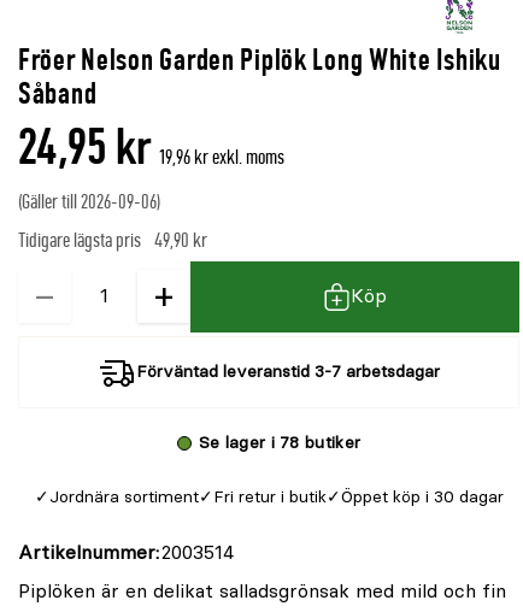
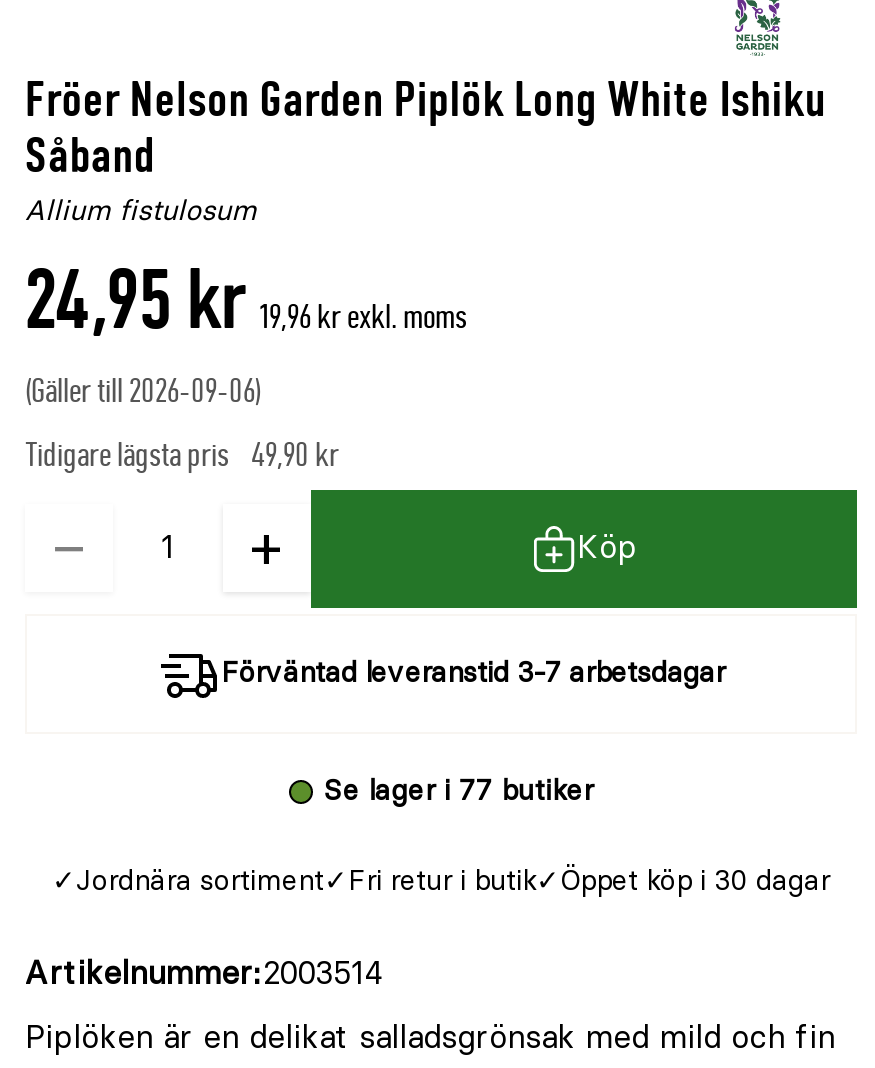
+ Allium fistulosum

- Se lager i 78 butiker
+ Se lager i 77 butiker
